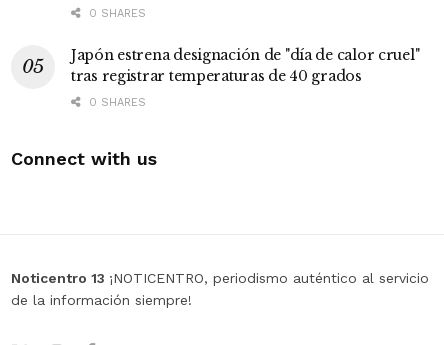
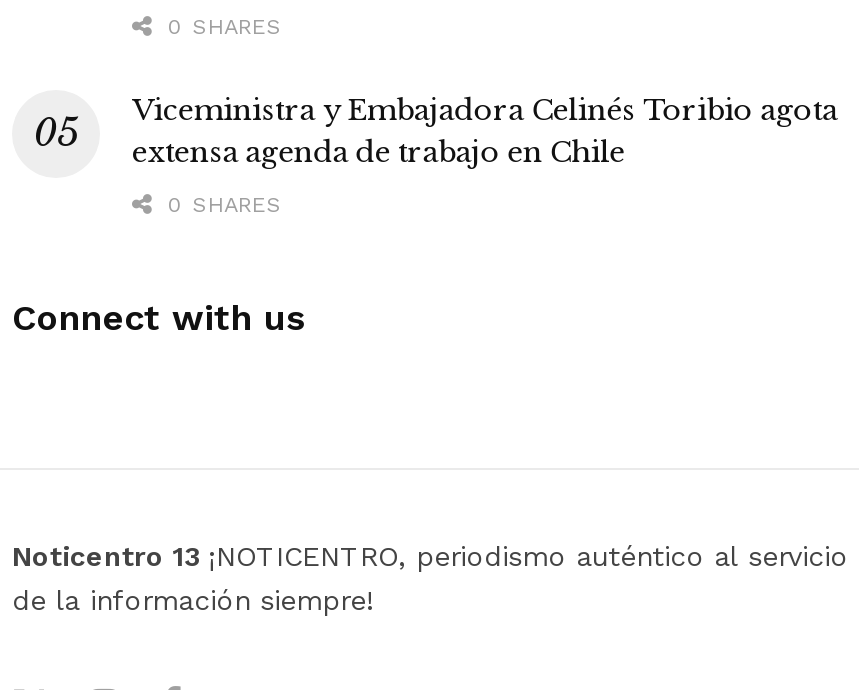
- Japón estrena designación de "día de calor cruel"
- tras registrar temperaturas de 40 grados
+ Viceministra y Embajadora Celinés Toribio agota
+ extensa agenda de trabajo en Chile
